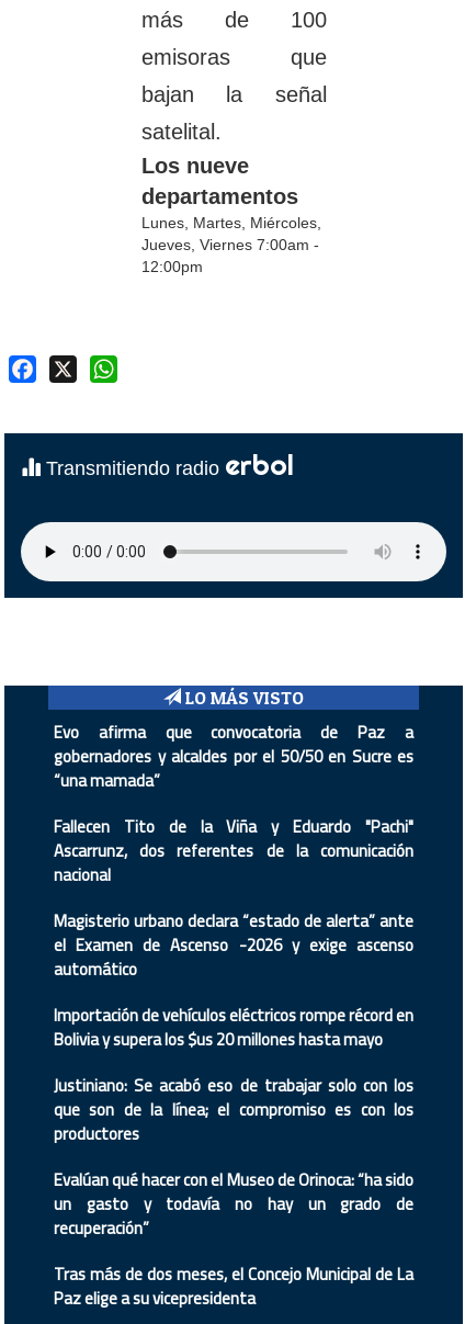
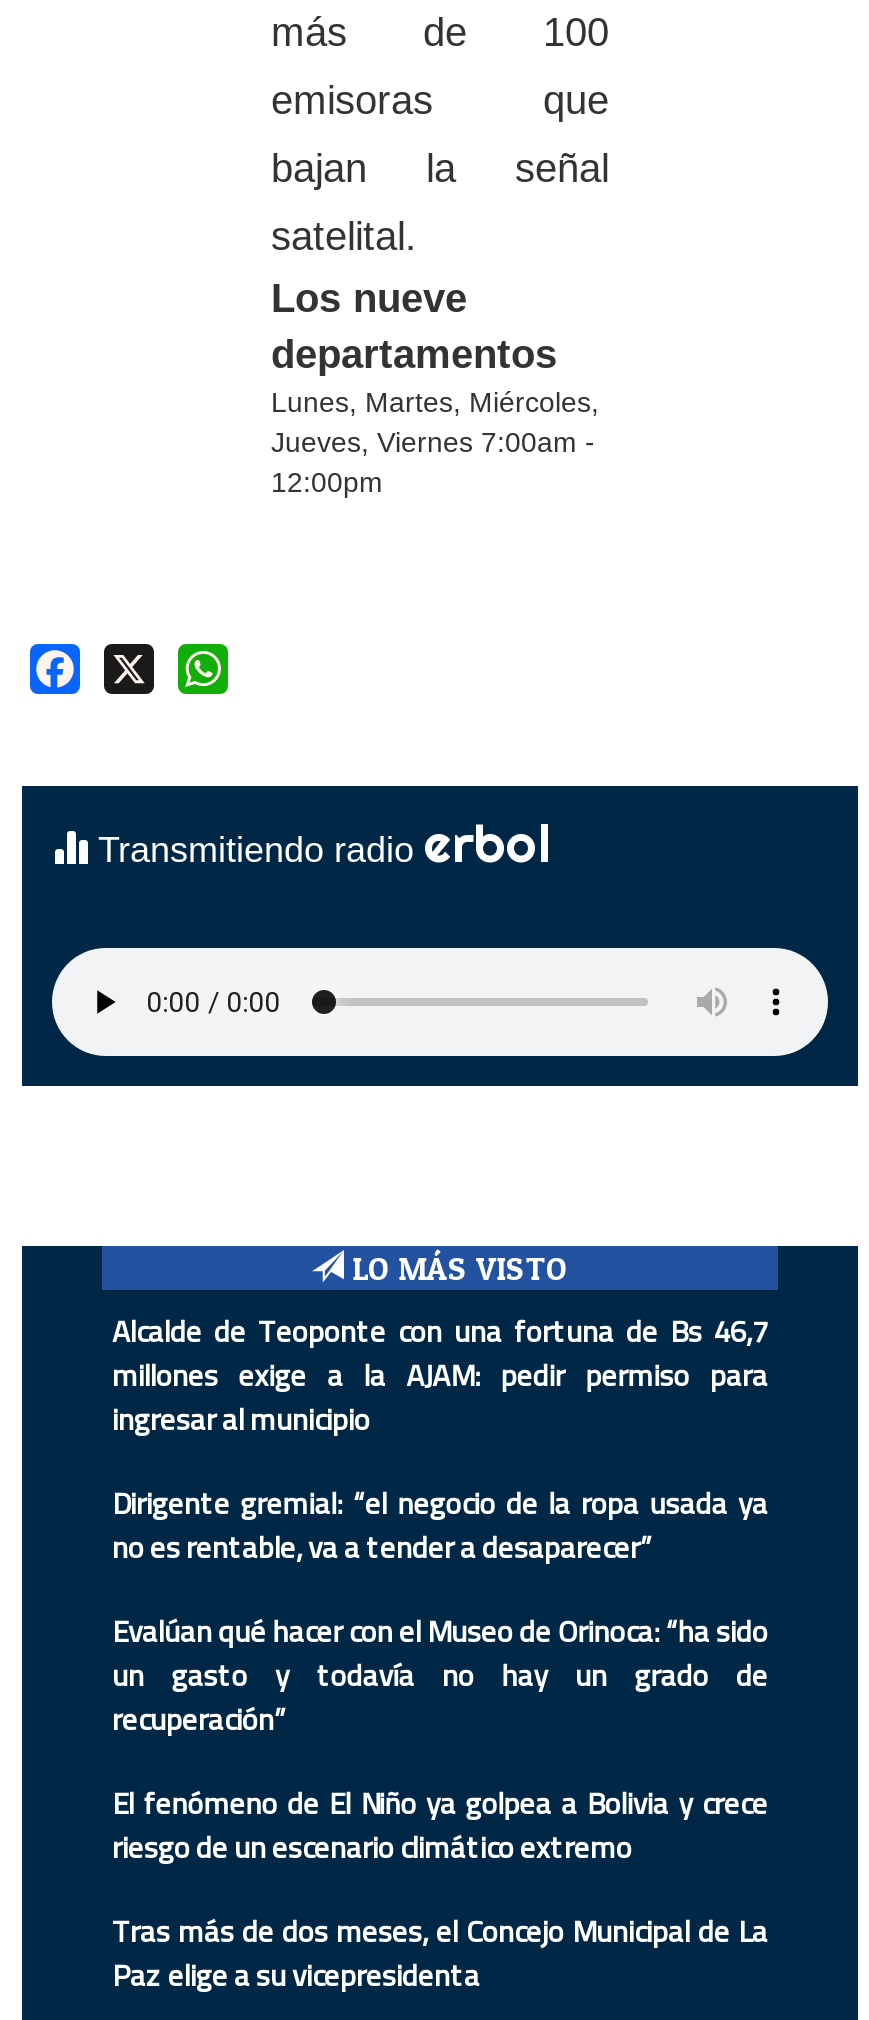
- Evo afirma que convocatoria de Paz a
- gobernadores y alcaldes por el 50/50 en Sucre es
- “una mamada”
- Fallecen Tito de la Viña y Eduardo "Pachi"
- Ascarrunz, dos referentes de la comunicación
- nacional
- Magisterio urbano declara “estado de alerta” ante
- el Examen de Ascenso -2026 y exige ascenso
- automático
- Importación de vehículos eléctricos rompe récord en
- Bolivia y supera los $us 20 millones hasta mayo
- Justiniano: Se acabó eso de trabajar solo con los
- que son de la línea; el compromiso es con los
- productores
+ Alcalde de Teoponte con una fortuna de Bs 46,7
+ millones exige a la AJAM: pedir permiso para
+ ingresar al municipio
+ Dirigente gremial: “el negocio de la ropa usada ya
+ no es rentable, va a tender a desaparecer”

moved up: Evalúan qué hacer con el Museo de Orinoca: “ha sido | un gasto y todavía no hay un grado de

+ El fenómeno de El Niño ya golpea a Bolivia y crece
+ riesgo de un escenario climático extremo
